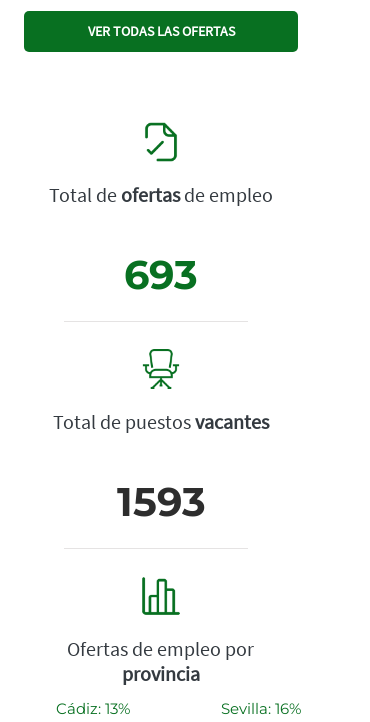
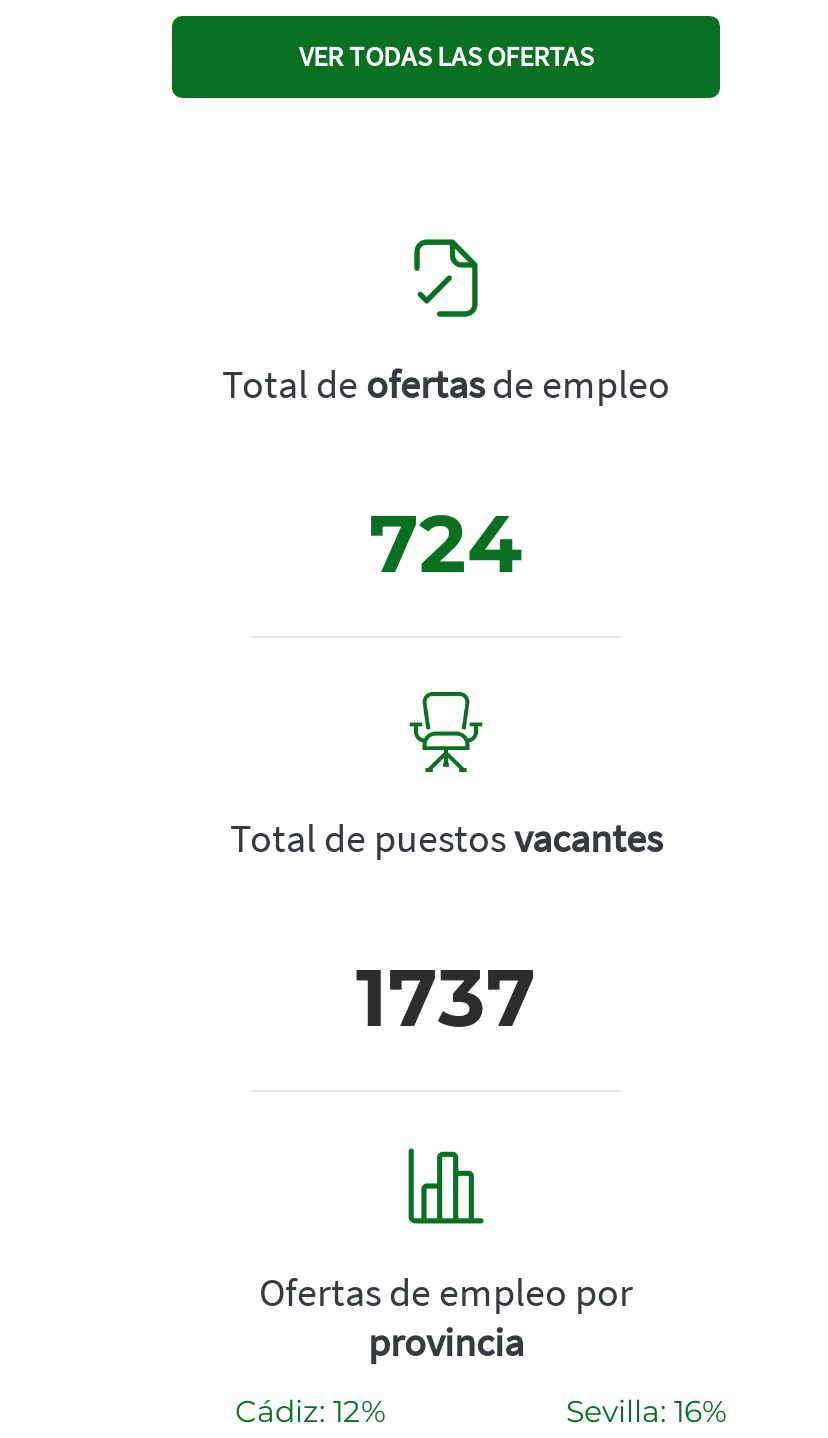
- 693
+ 724

- 1593
+ 1737

- Cádiz: 13%
+ Cádiz: 12%
